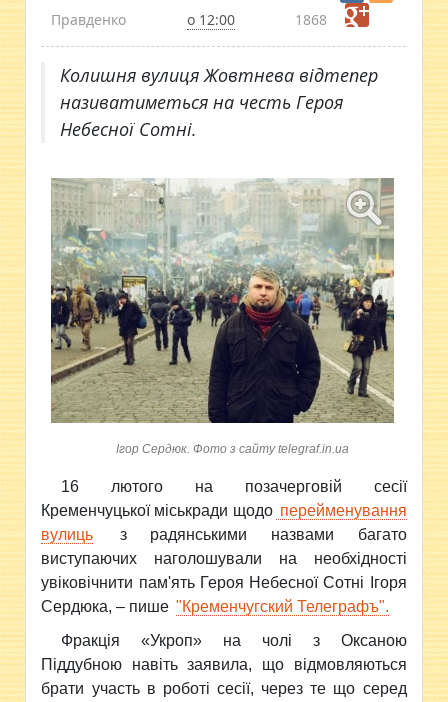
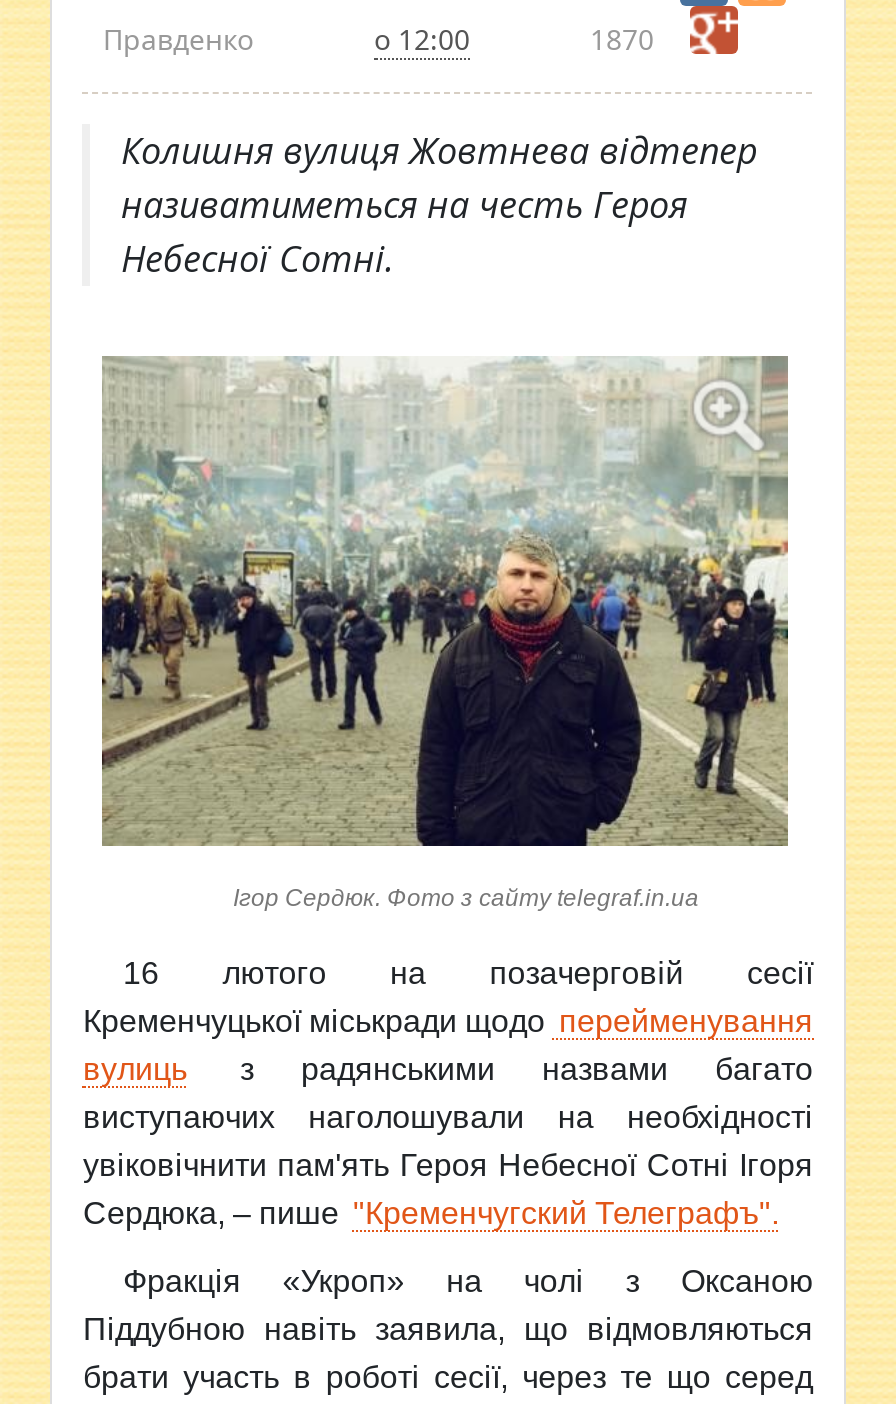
- 1868
+ 1870
